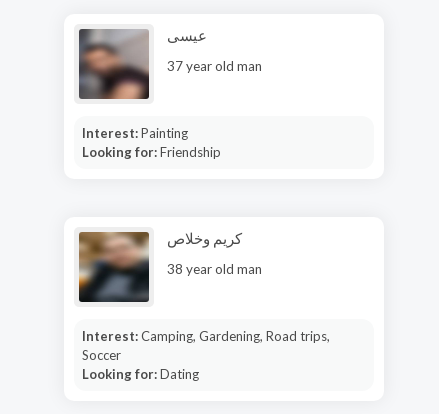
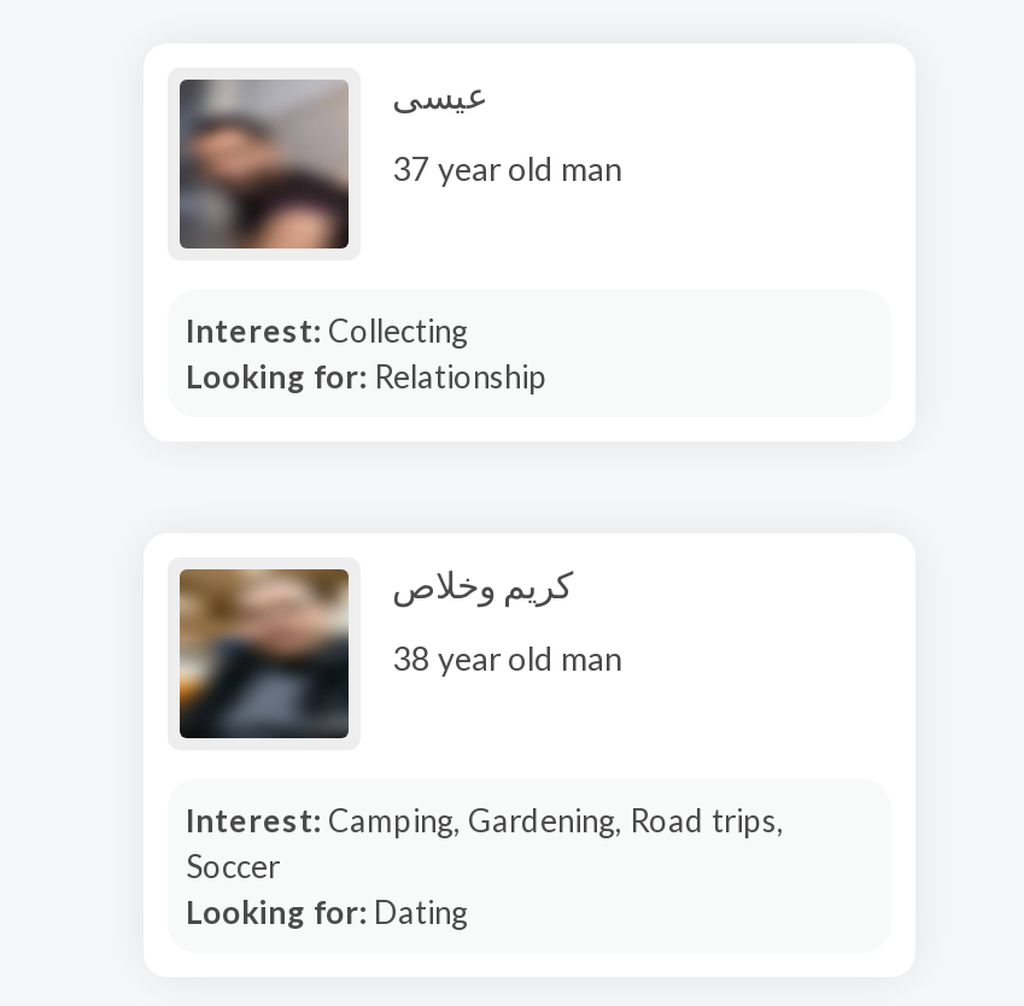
- Interest: Painting
+ Interest: Collecting

- Looking for: Friendship
+ Looking for: Relationship
